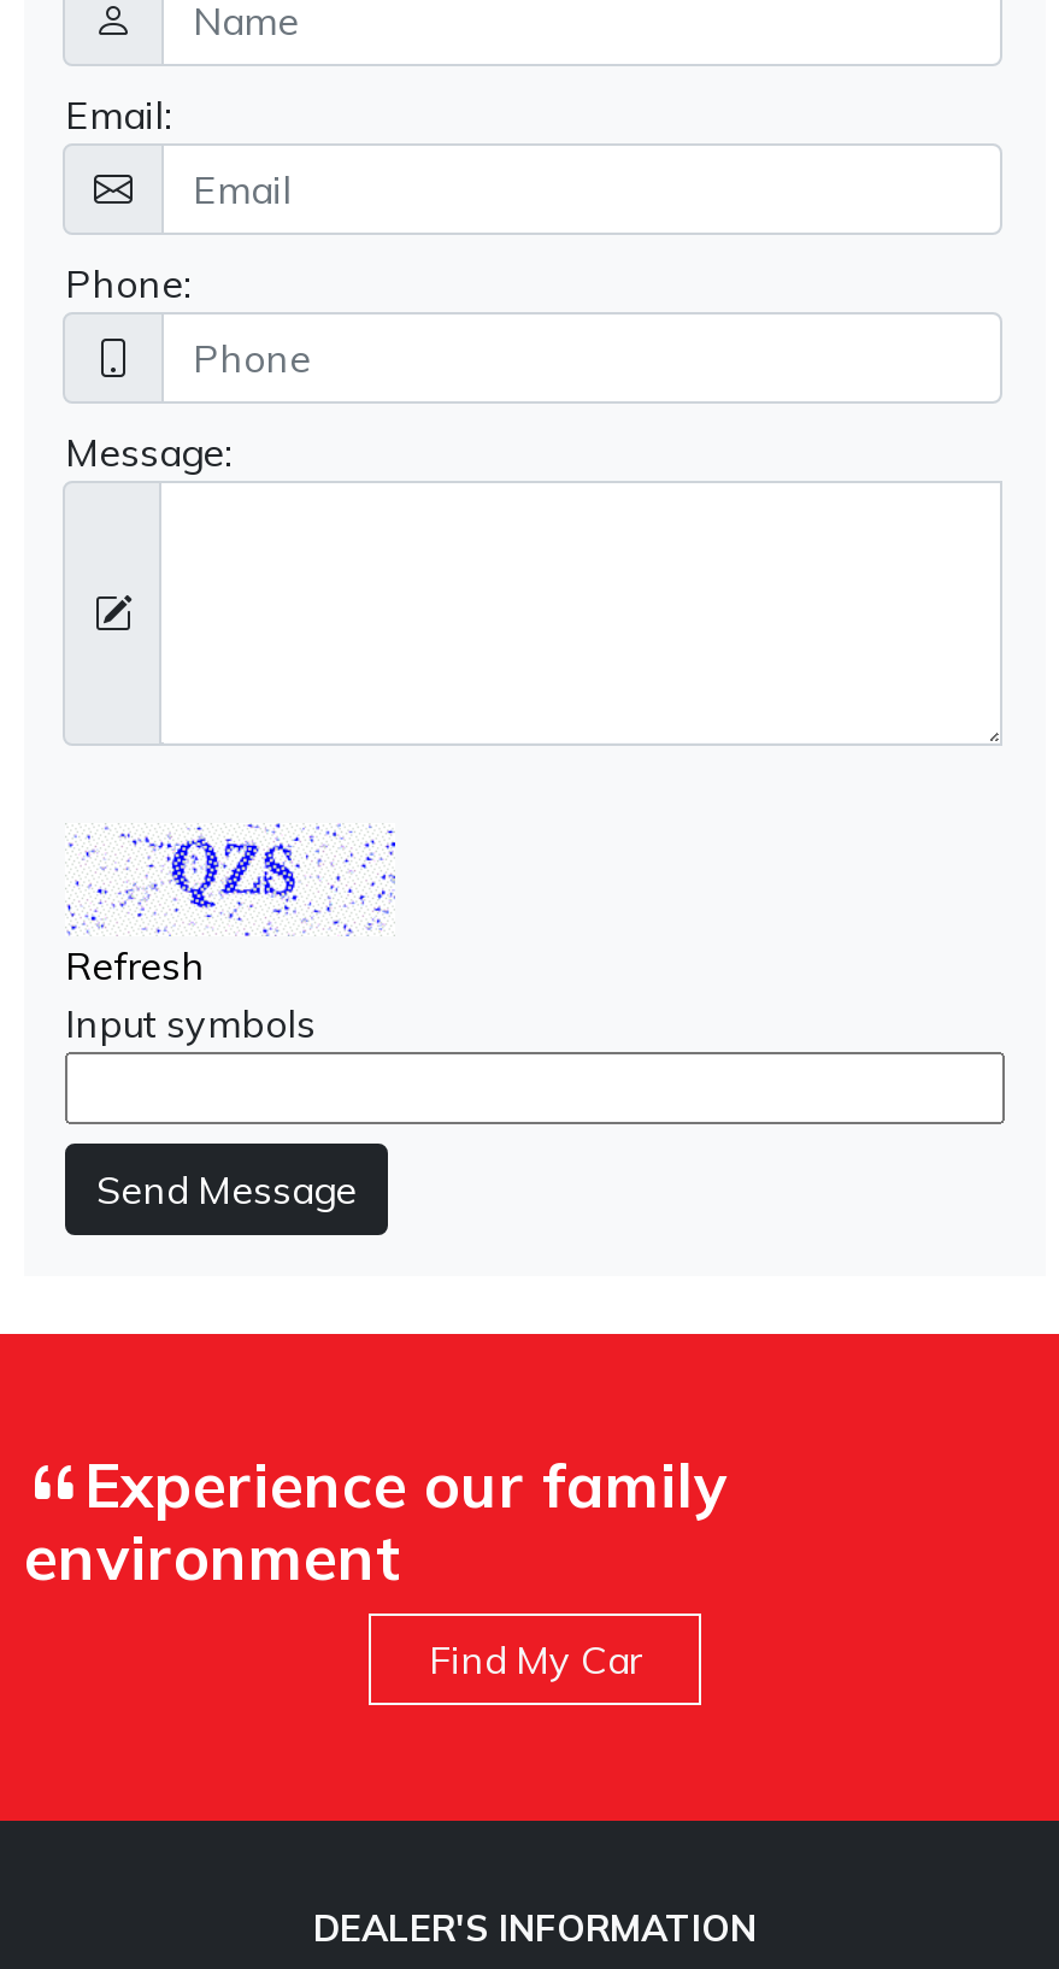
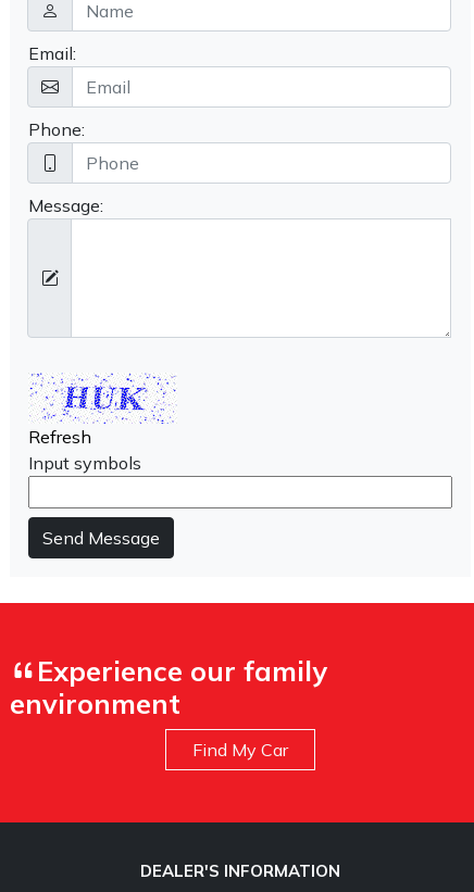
- [image]
+ [image]
